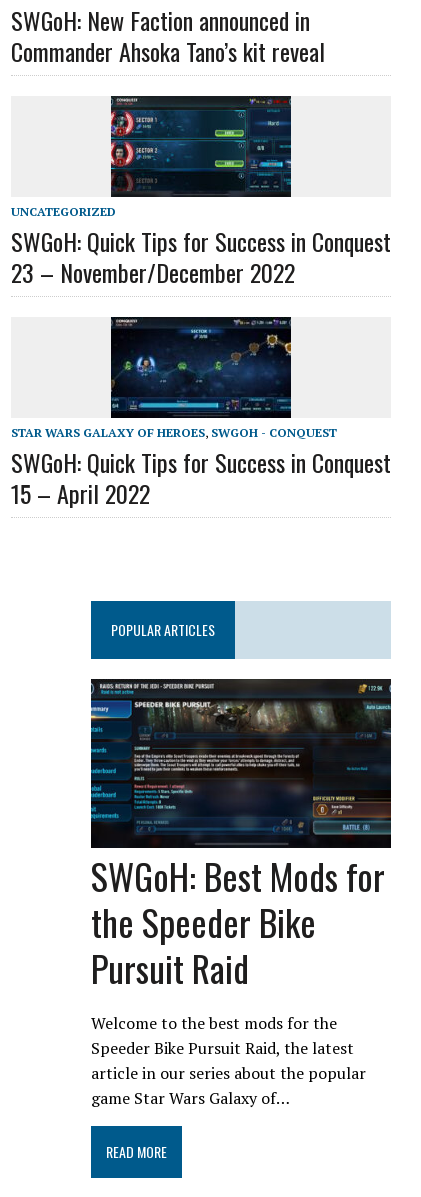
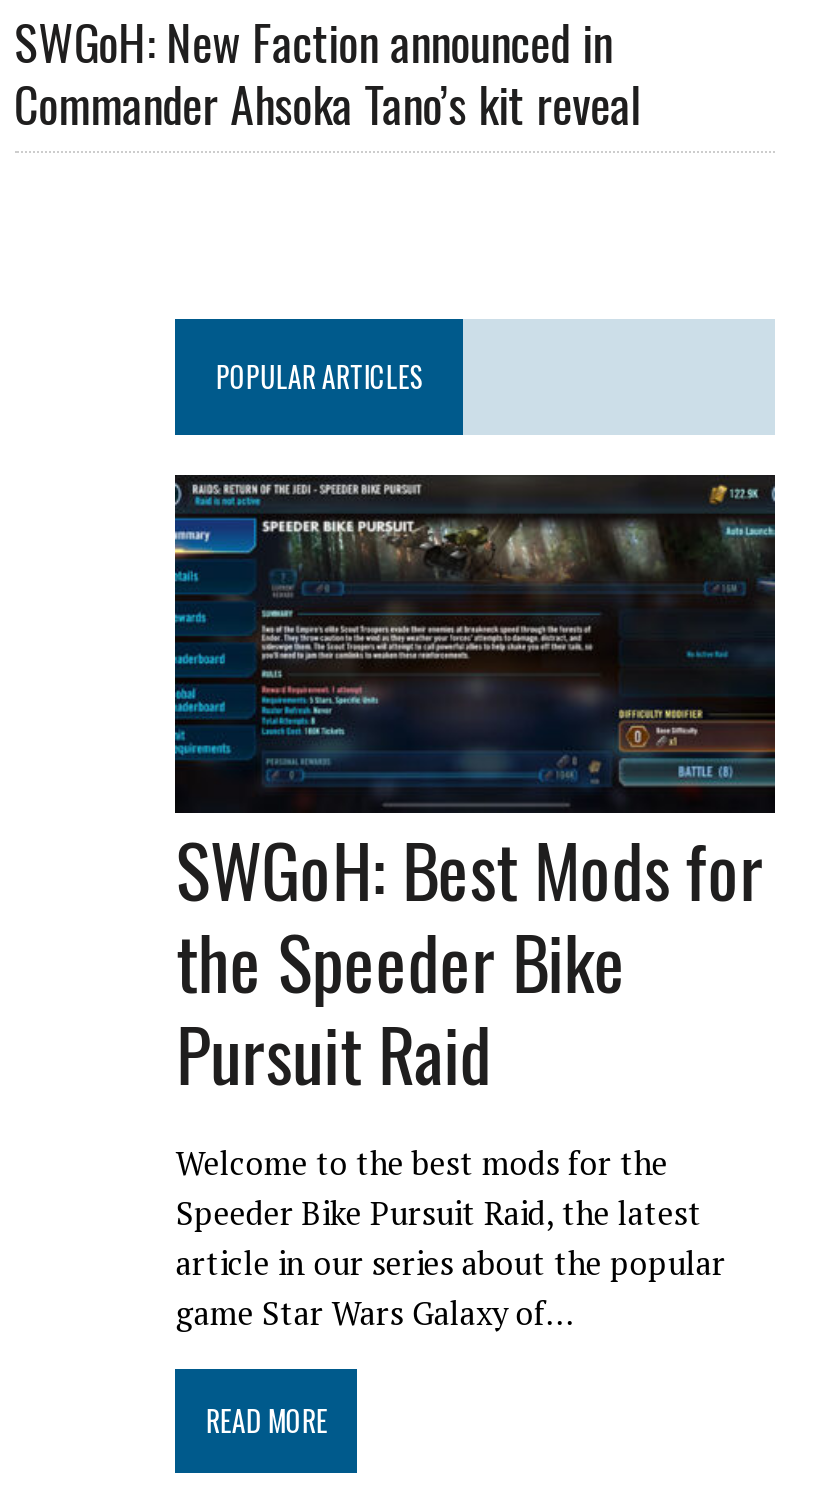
- [image]
- UNCATEGORIZED
- SWGoH: Quick Tips for Success in Conquest
- 23 – November/December 2022

- [image]
- STAR WARS GALAXY OF HEROES, SWGOH - CONQUEST
- SWGoH: Quick Tips for Success in Conquest
- 15 – April 2022
